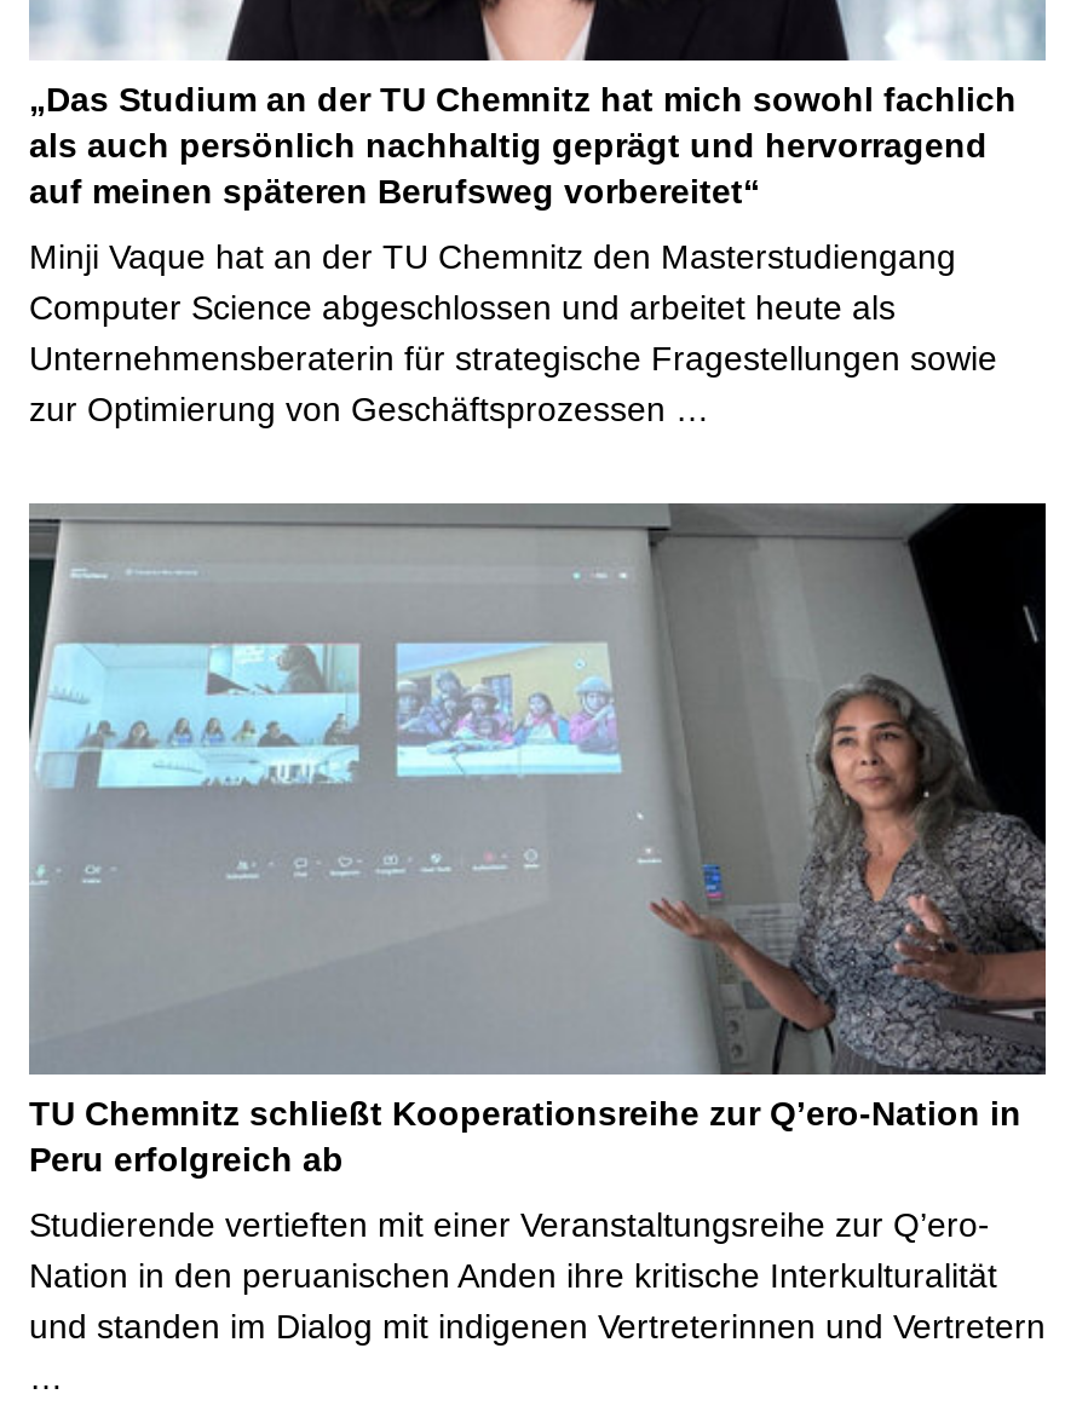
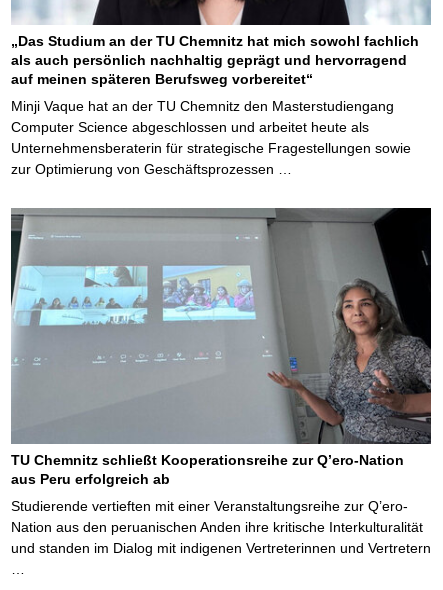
- TU Chemnitz schließt Kooperationsreihe zur Q’ero-Nation in
- Peru erfolgreich ab
+ TU Chemnitz schließt Kooperationsreihe zur Q’ero-Nation
+ aus Peru erfolgreich ab

- Nation in den peruanischen Anden ihre kritische Interkulturalität
+ Nation aus den peruanischen Anden ihre kritische Interkulturalität
